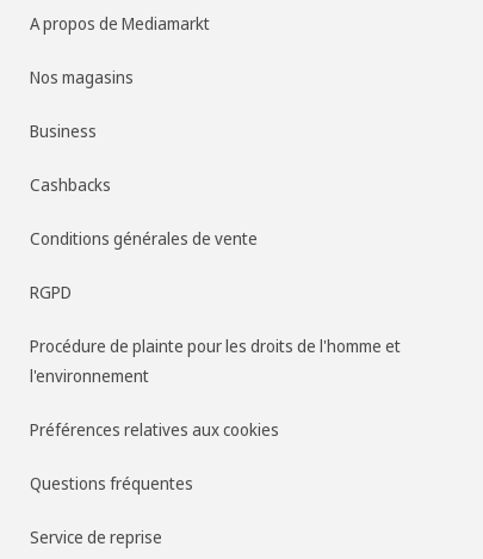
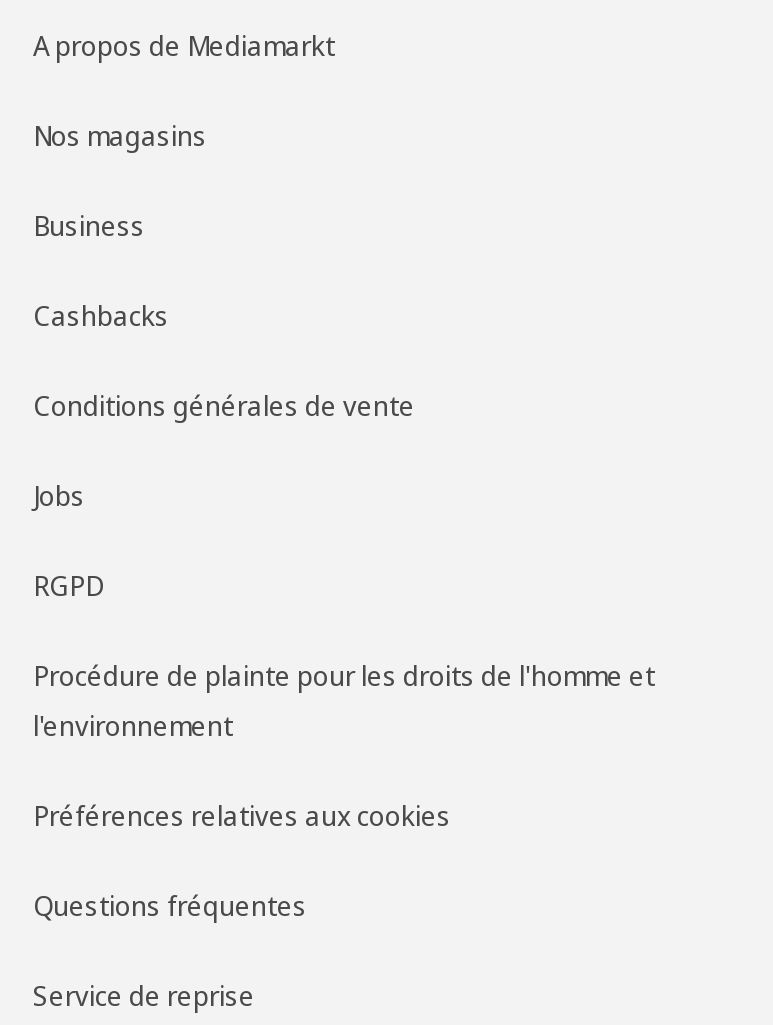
+ Jobs
